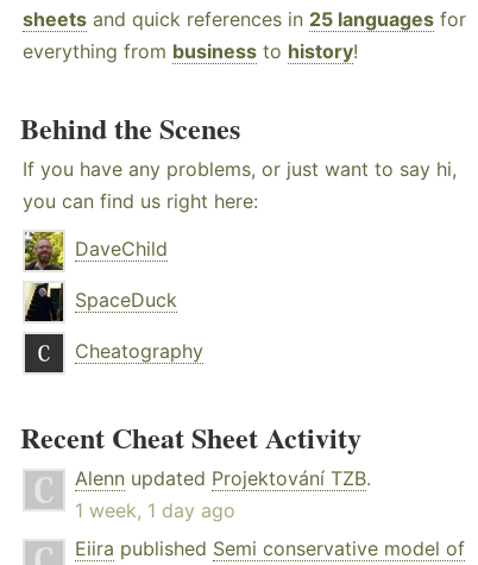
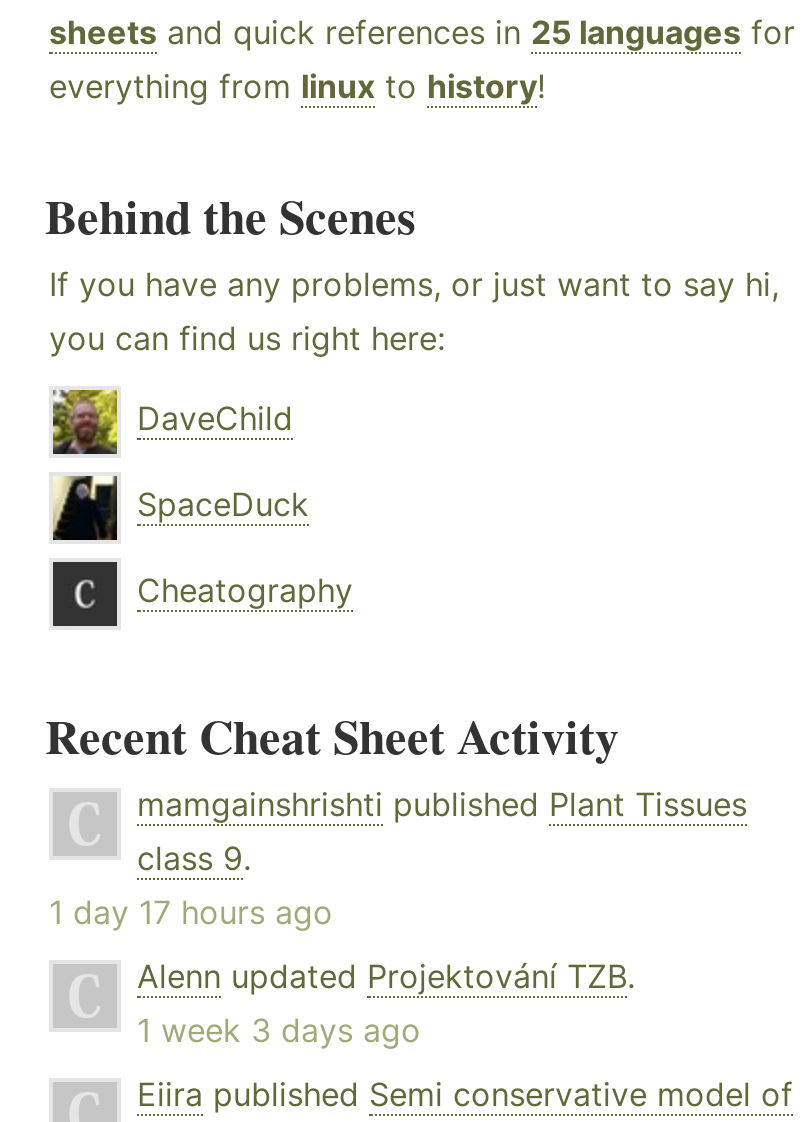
- everything from business to history!
+ everything from linux to history!

+ mamgainshrishti published Plant Tissues
+ class 9.
+ 1 day 17 hours ago

- 1 week, 1 day ago
+ 1 week 3 days ago
